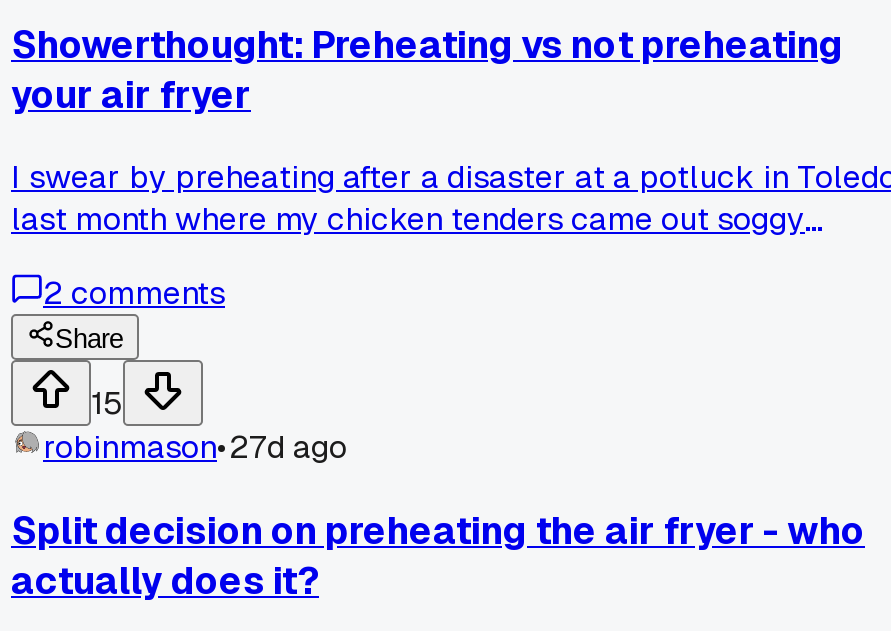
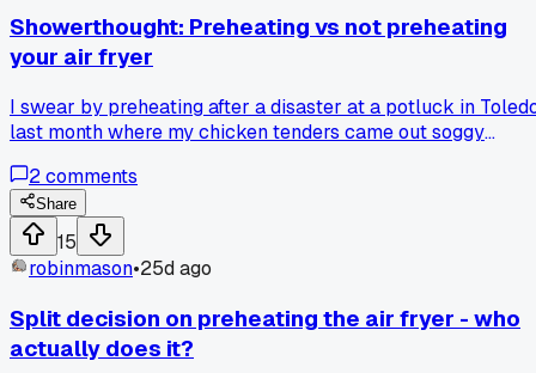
- robinmason•27d ago
+ robinmason•25d ago
